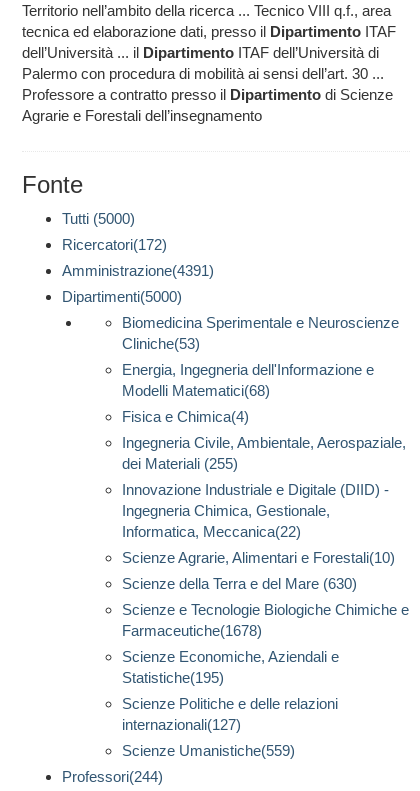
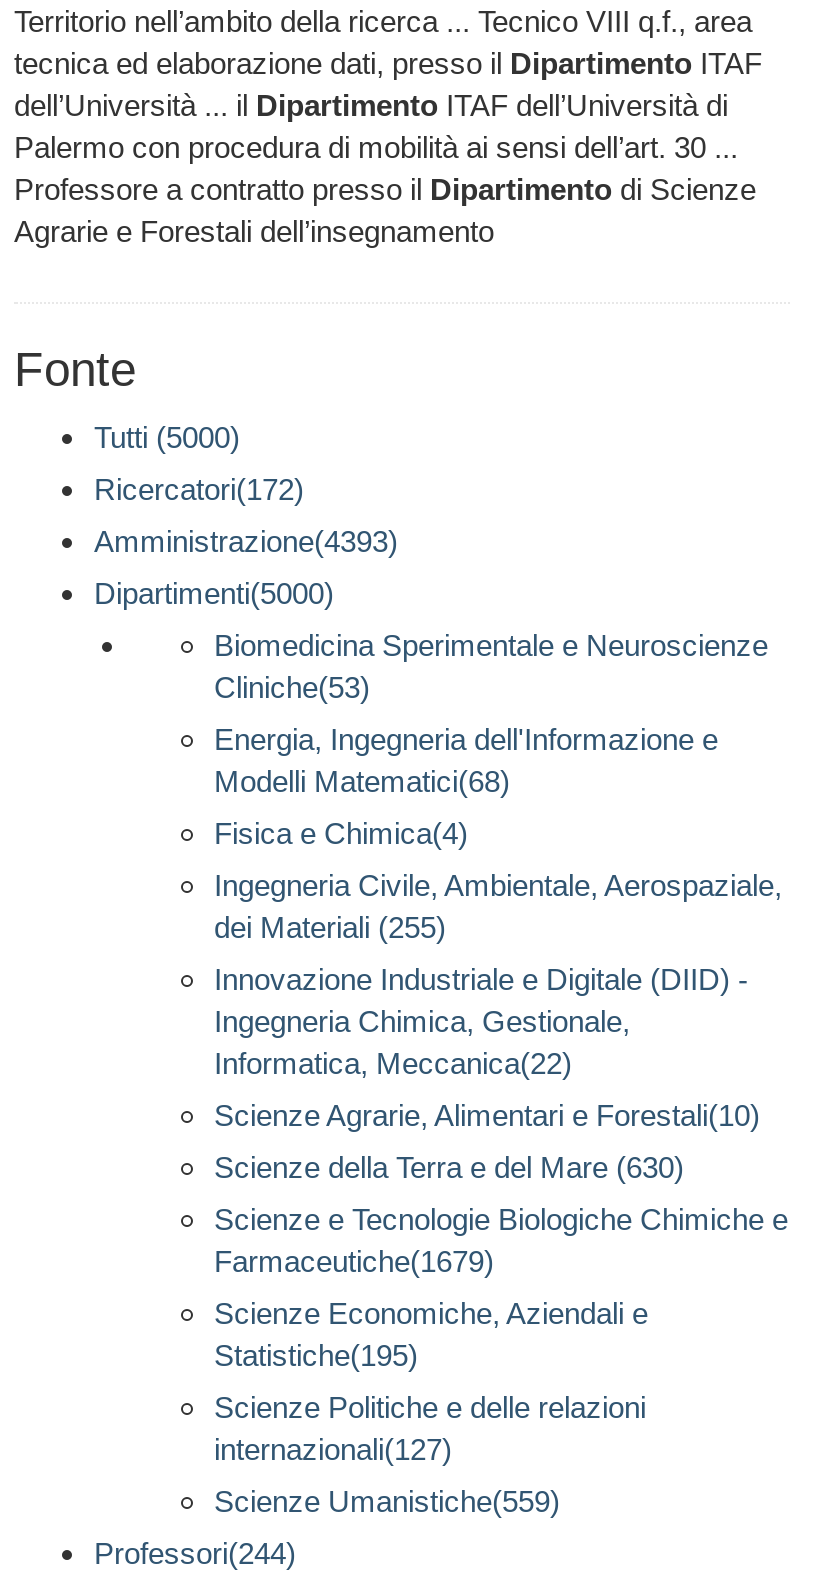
- Amministrazione(4391)
+ Amministrazione(4393)

- Farmaceutiche(1678)
+ Farmaceutiche(1679)
